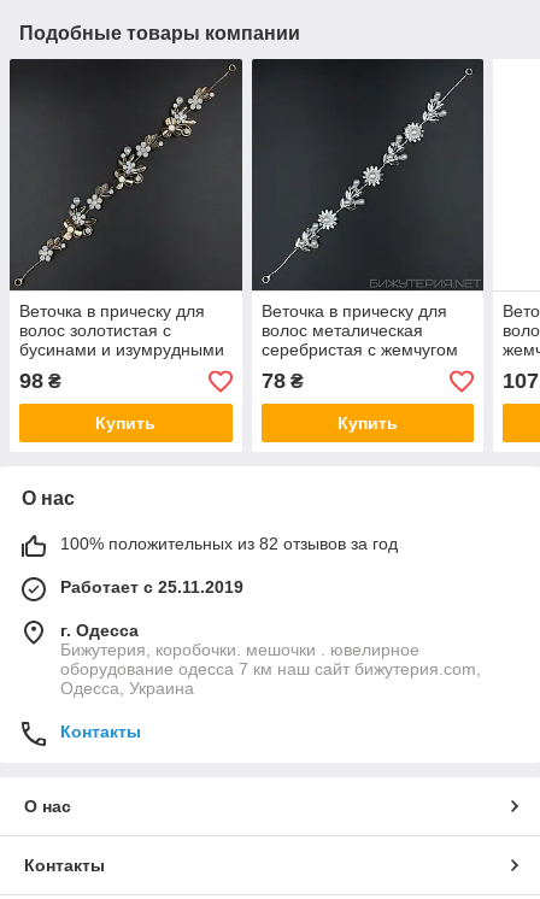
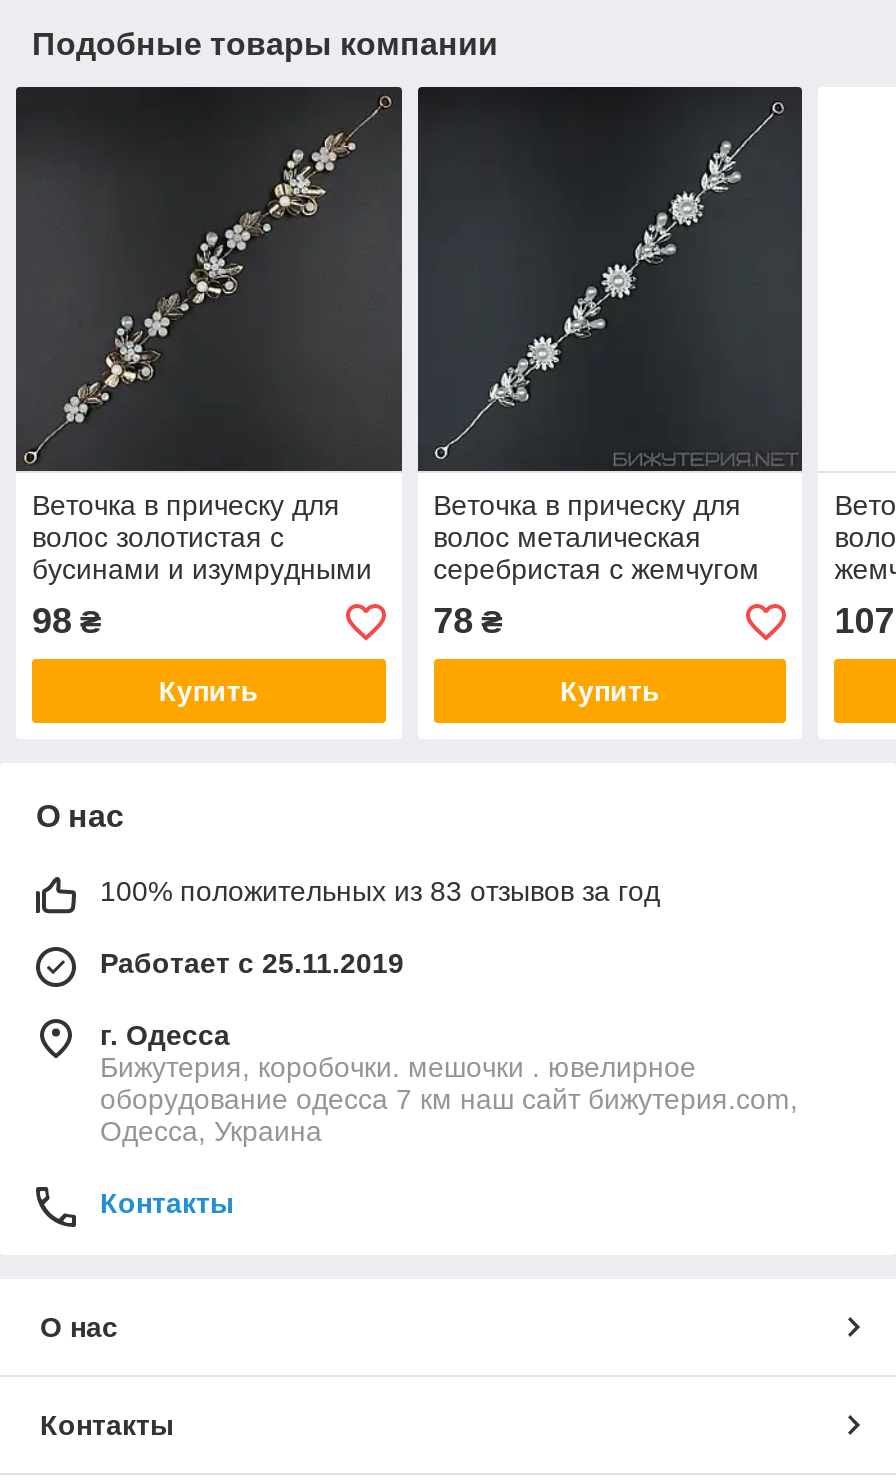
- 100% положительных из 82 отзывов за год
+ 100% положительных из 83 отзывов за год
